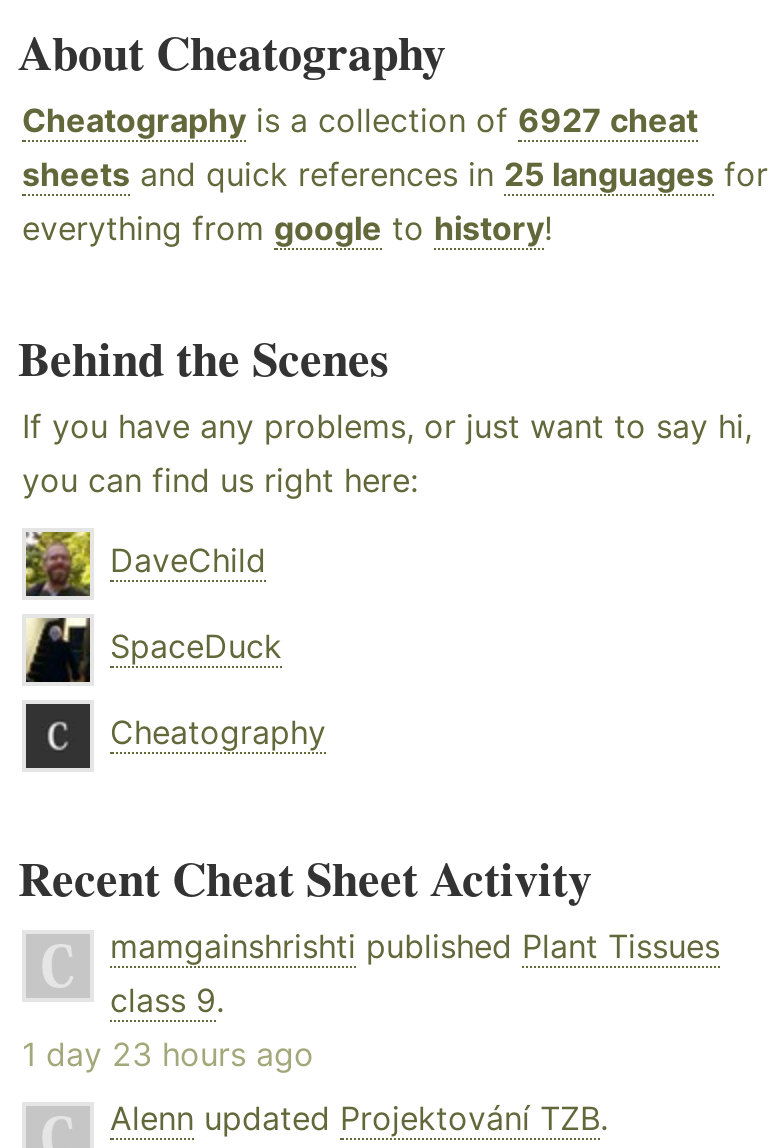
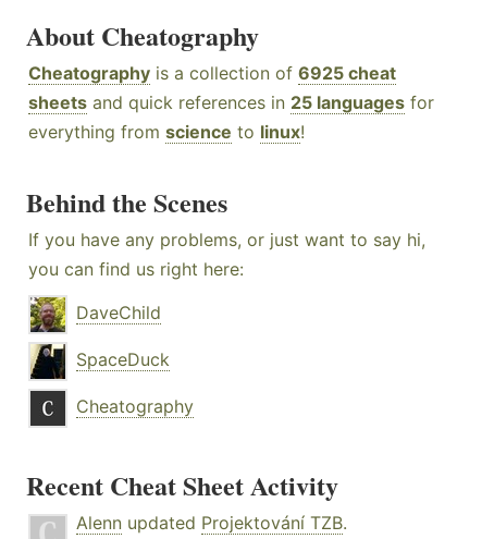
- Cheatography is a collection of 6927 cheat
+ Cheatography is a collection of 6925 cheat

- everything from google to history!
+ everything from science to linux!

- mamgainshrishti published Plant Tissues
- class 9.
- 1 day 23 hours ago
